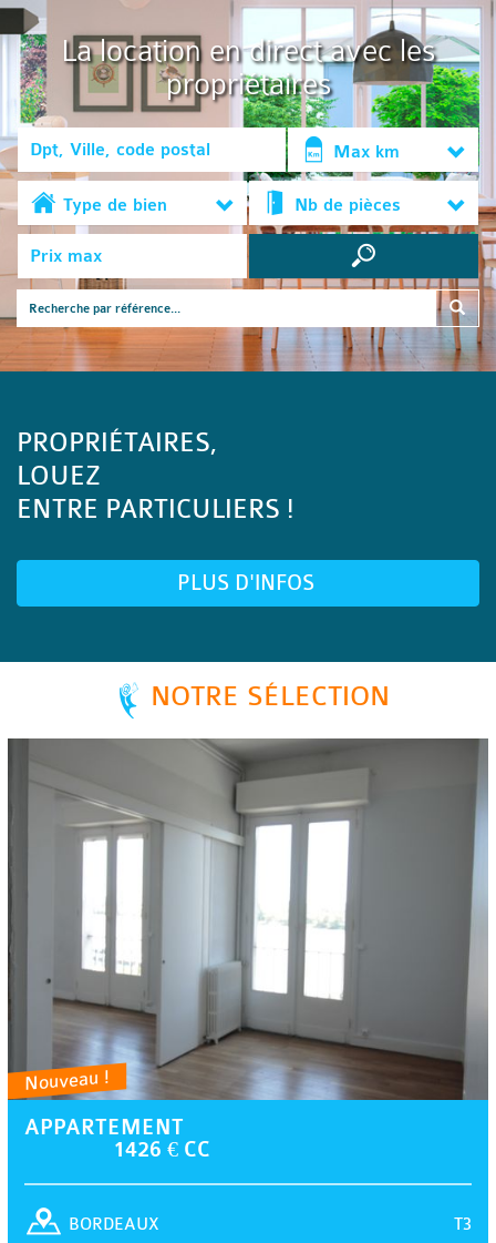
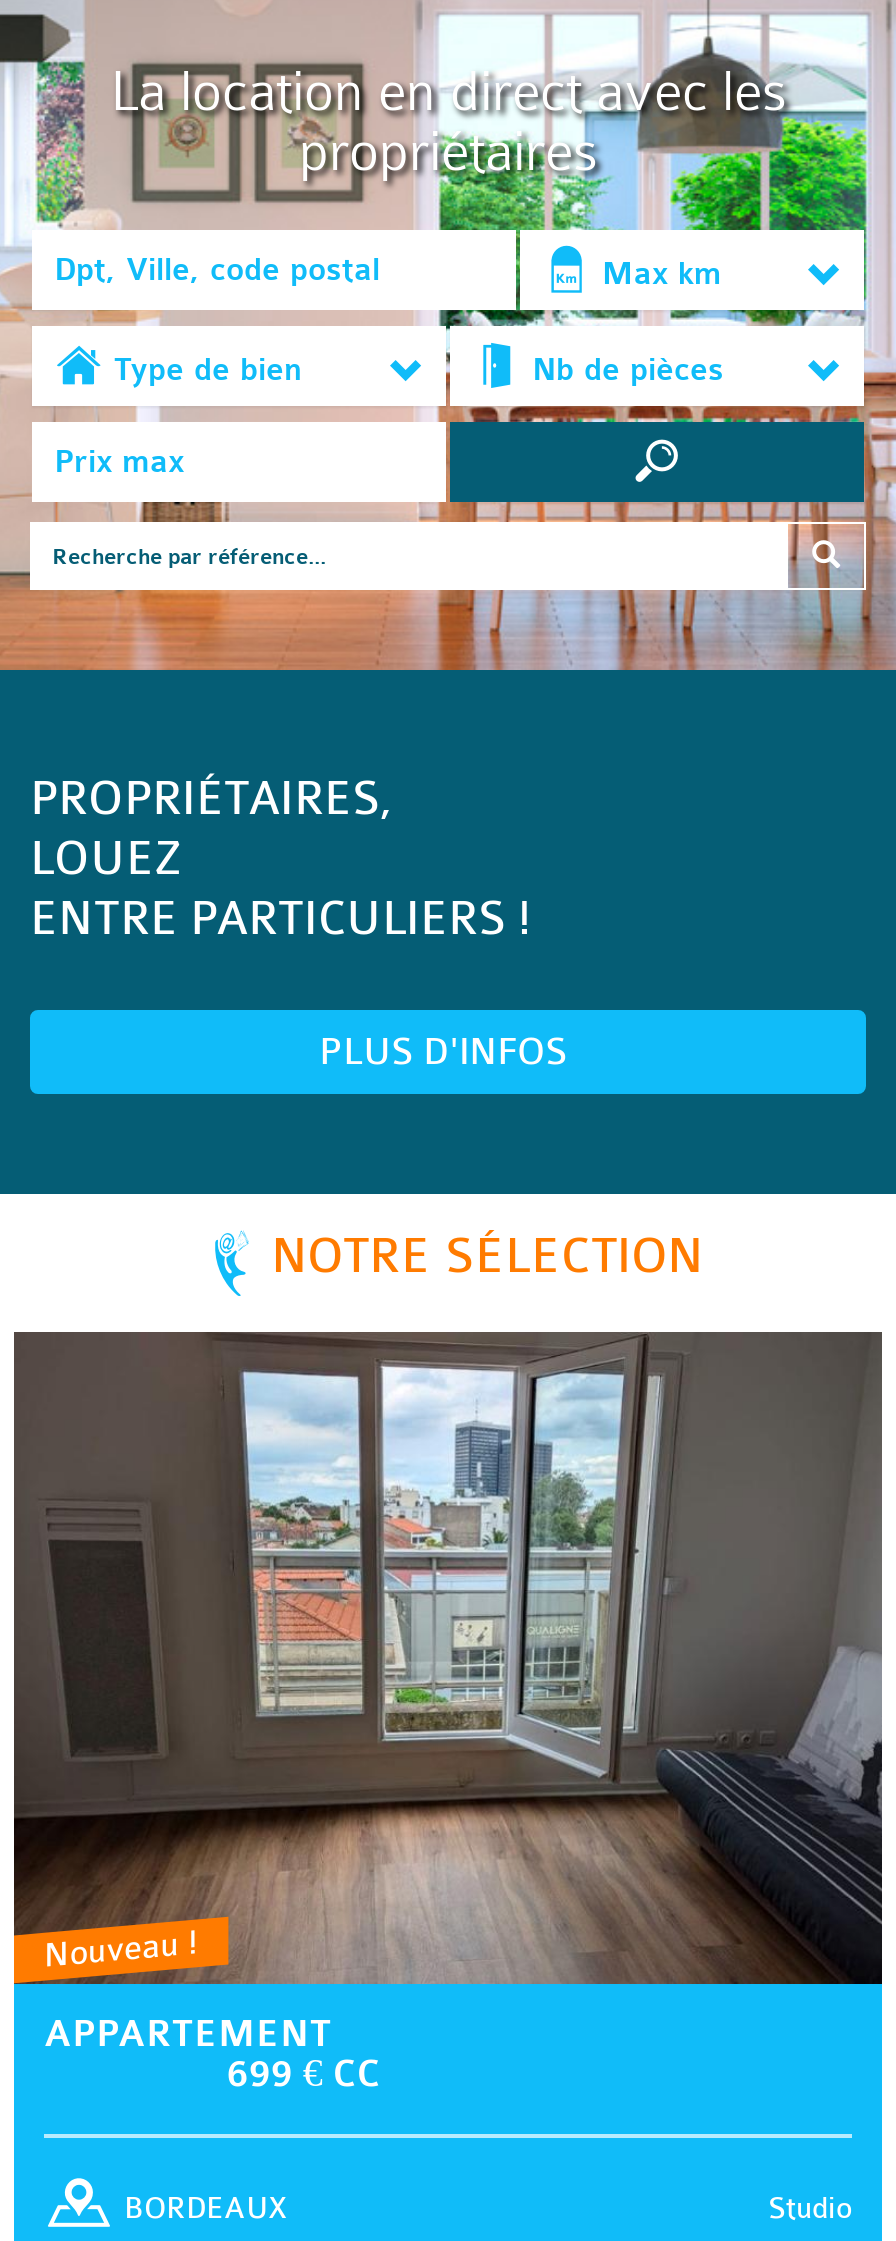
- [image]
- 1426 € CC
+ [image]
+ 699 € CC

- T3
+ Studio
